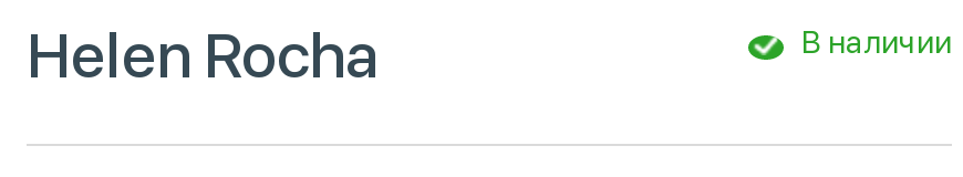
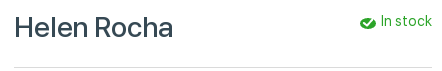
- В наличии
+ In stock
